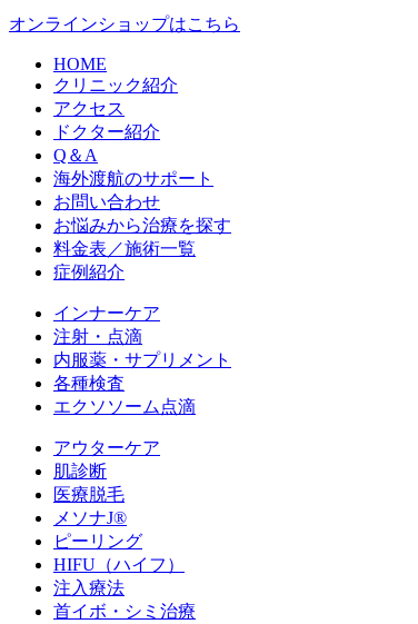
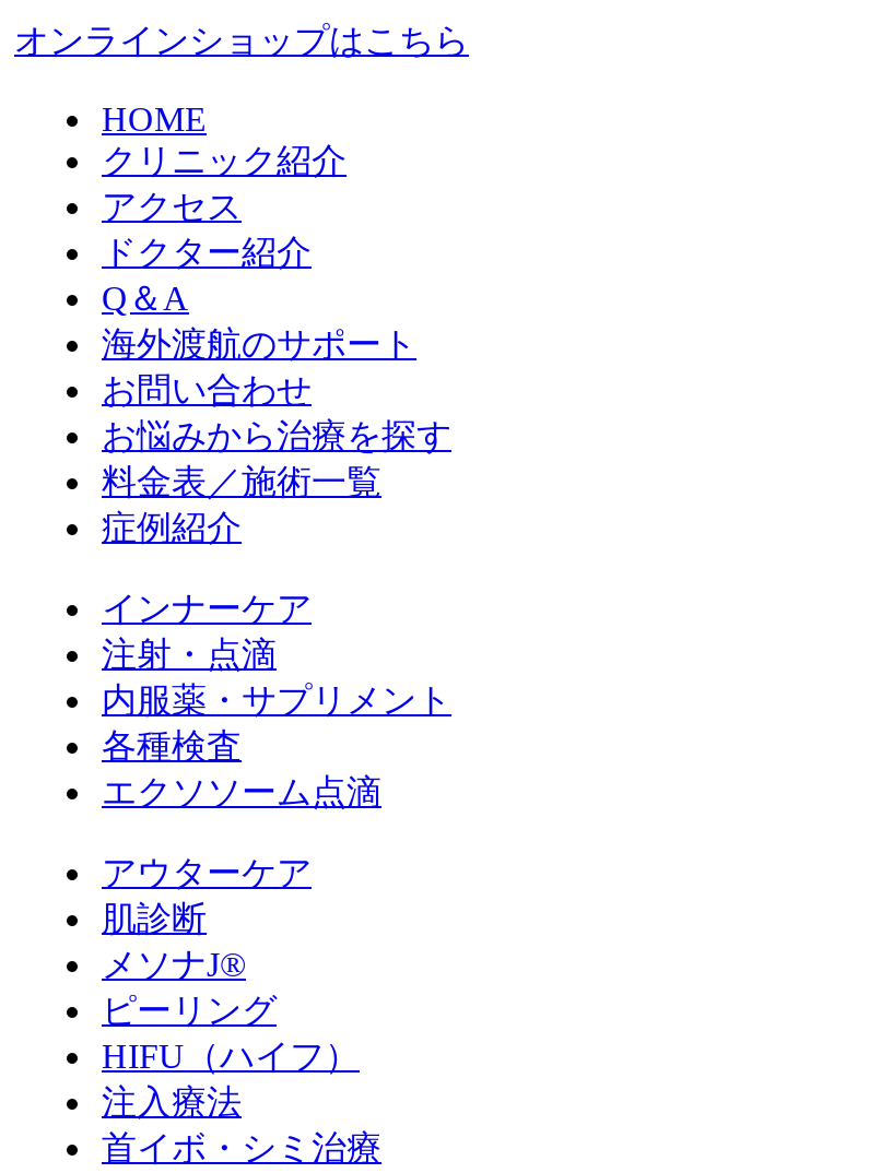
- 医療脱毛
